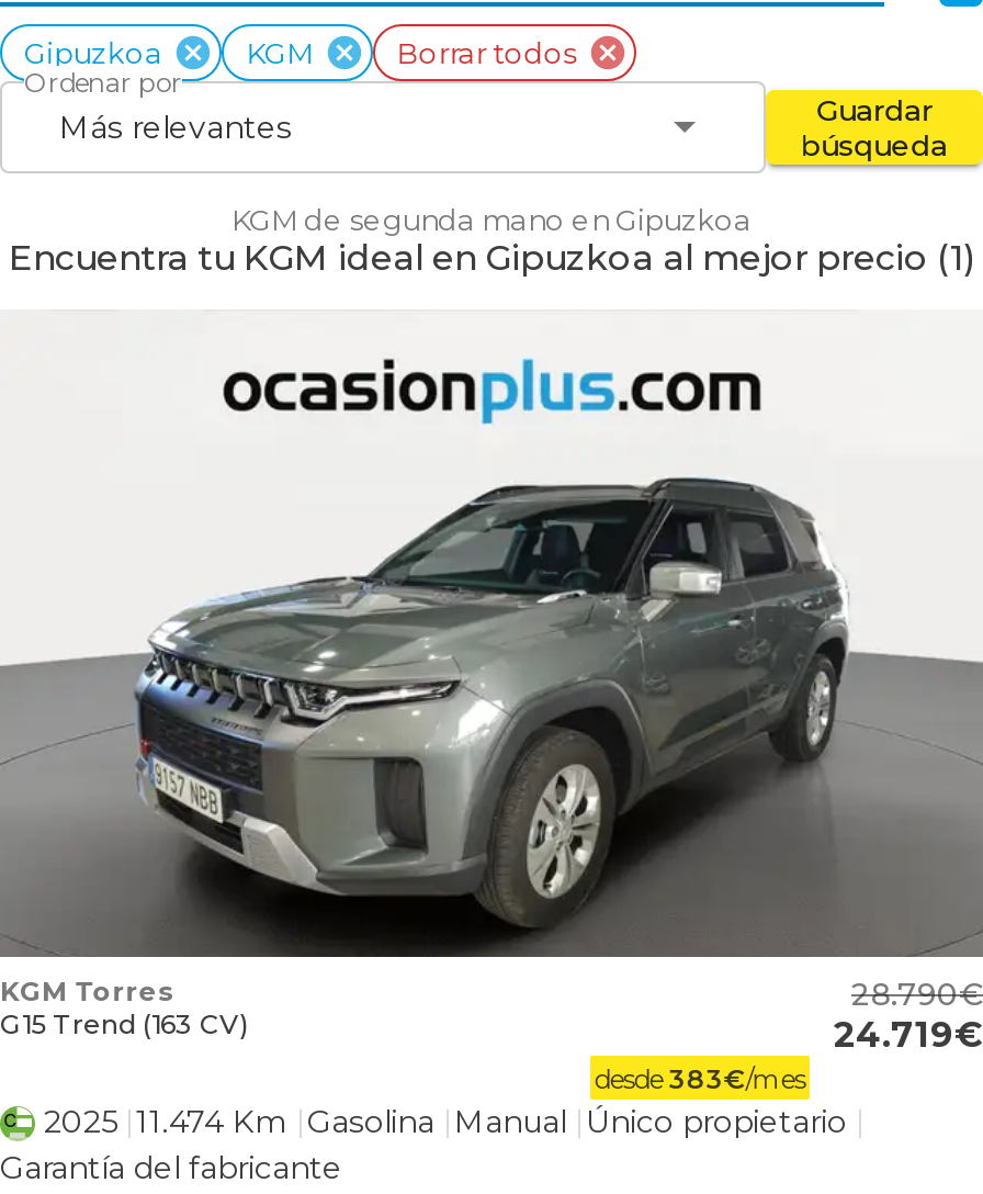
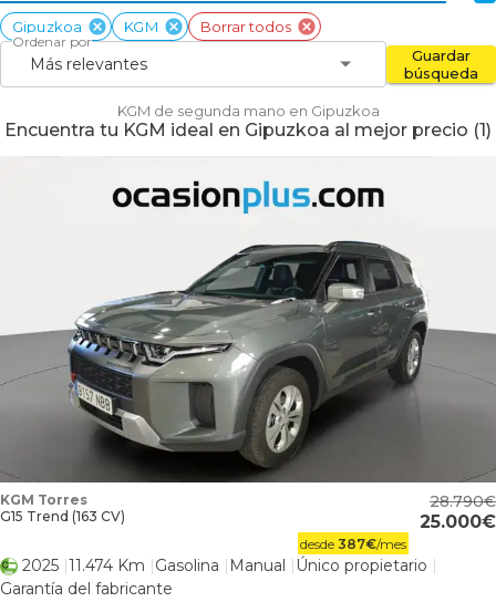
- 24.719€
+ 25.000€

- desde 383€/mes
+ desde 387€/mes
